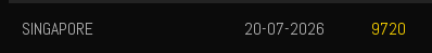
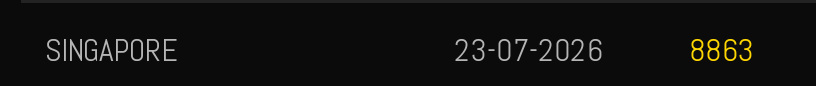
- 20-07-2026
+ 23-07-2026

- 9720
+ 8863
